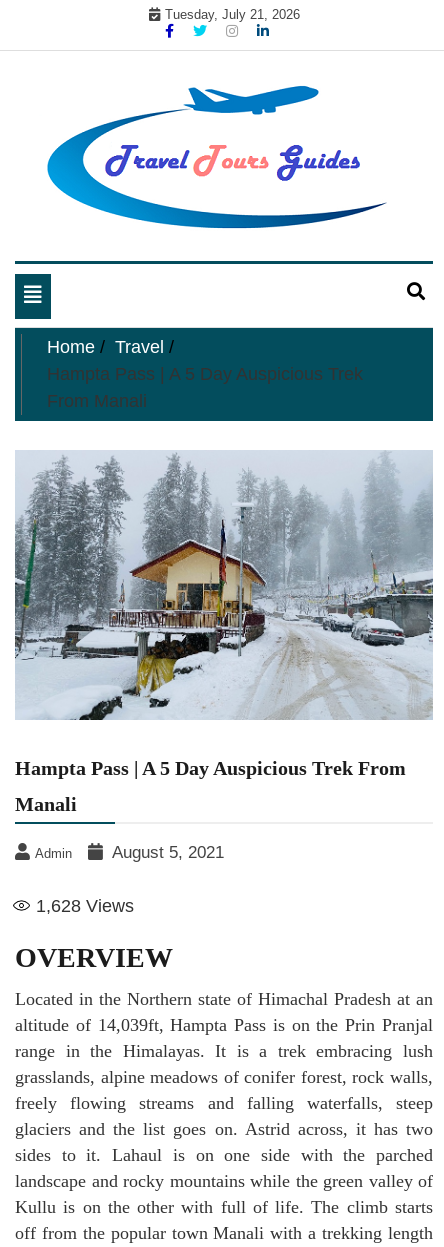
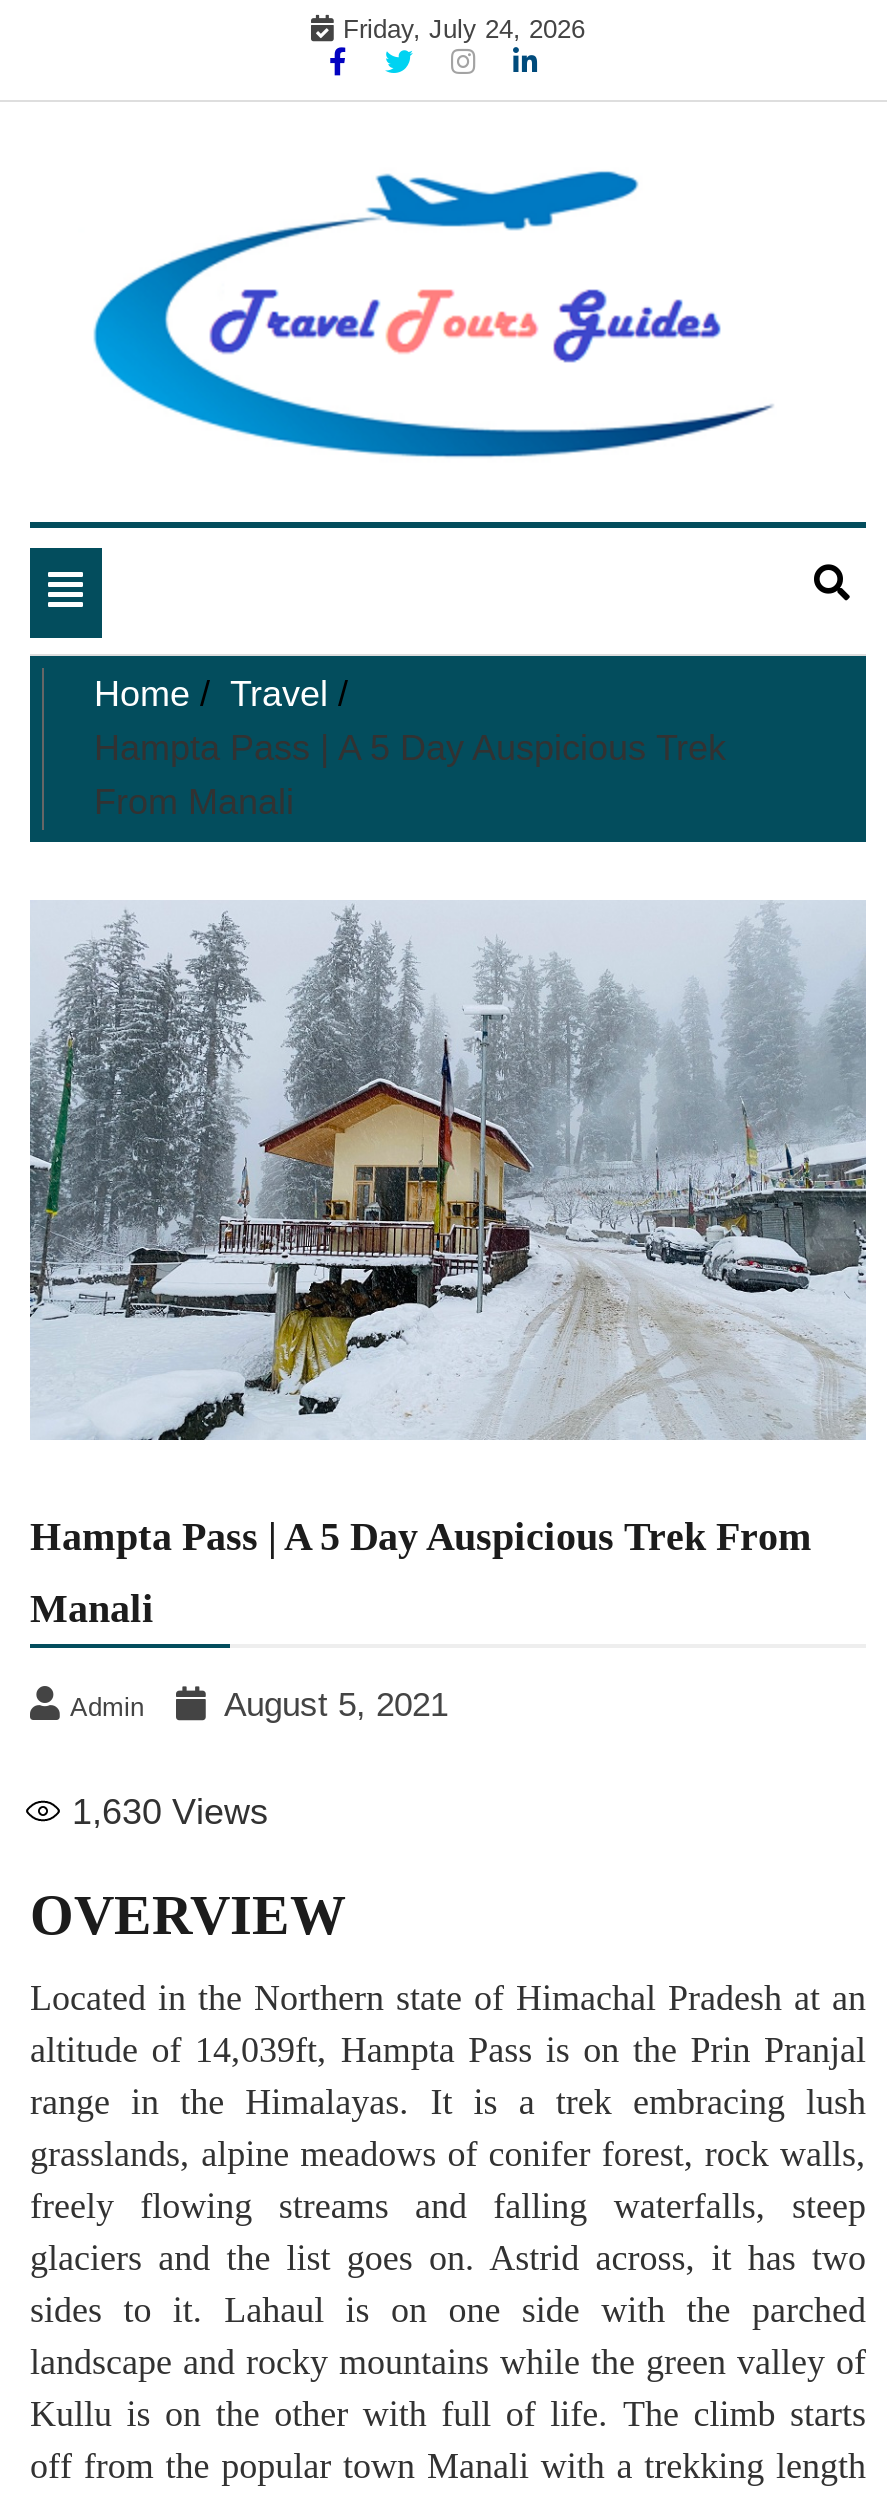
- Tuesday, July 21, 2026
+ Friday, July 24, 2026

- 1,628 Views
+ 1,630 Views
